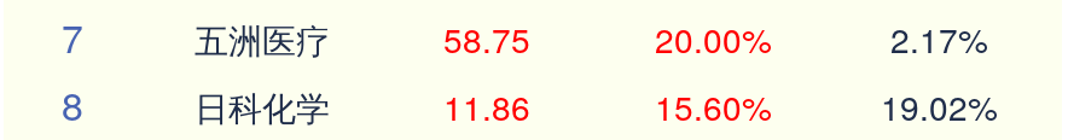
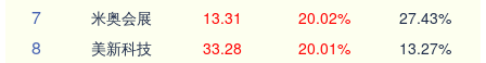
- 五洲医疗
- 58.75
- 20.00%
- 2.17%
+ 米奥会展
+ 13.31
+ 20.02%
+ 27.43%

- 日科化学
- 11.86
- 15.60%
- 19.02%
+ 美新科技
+ 33.28
+ 20.01%
+ 13.27%
